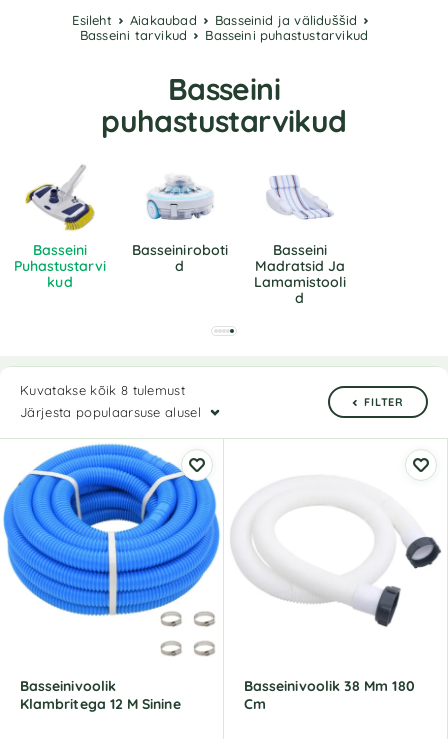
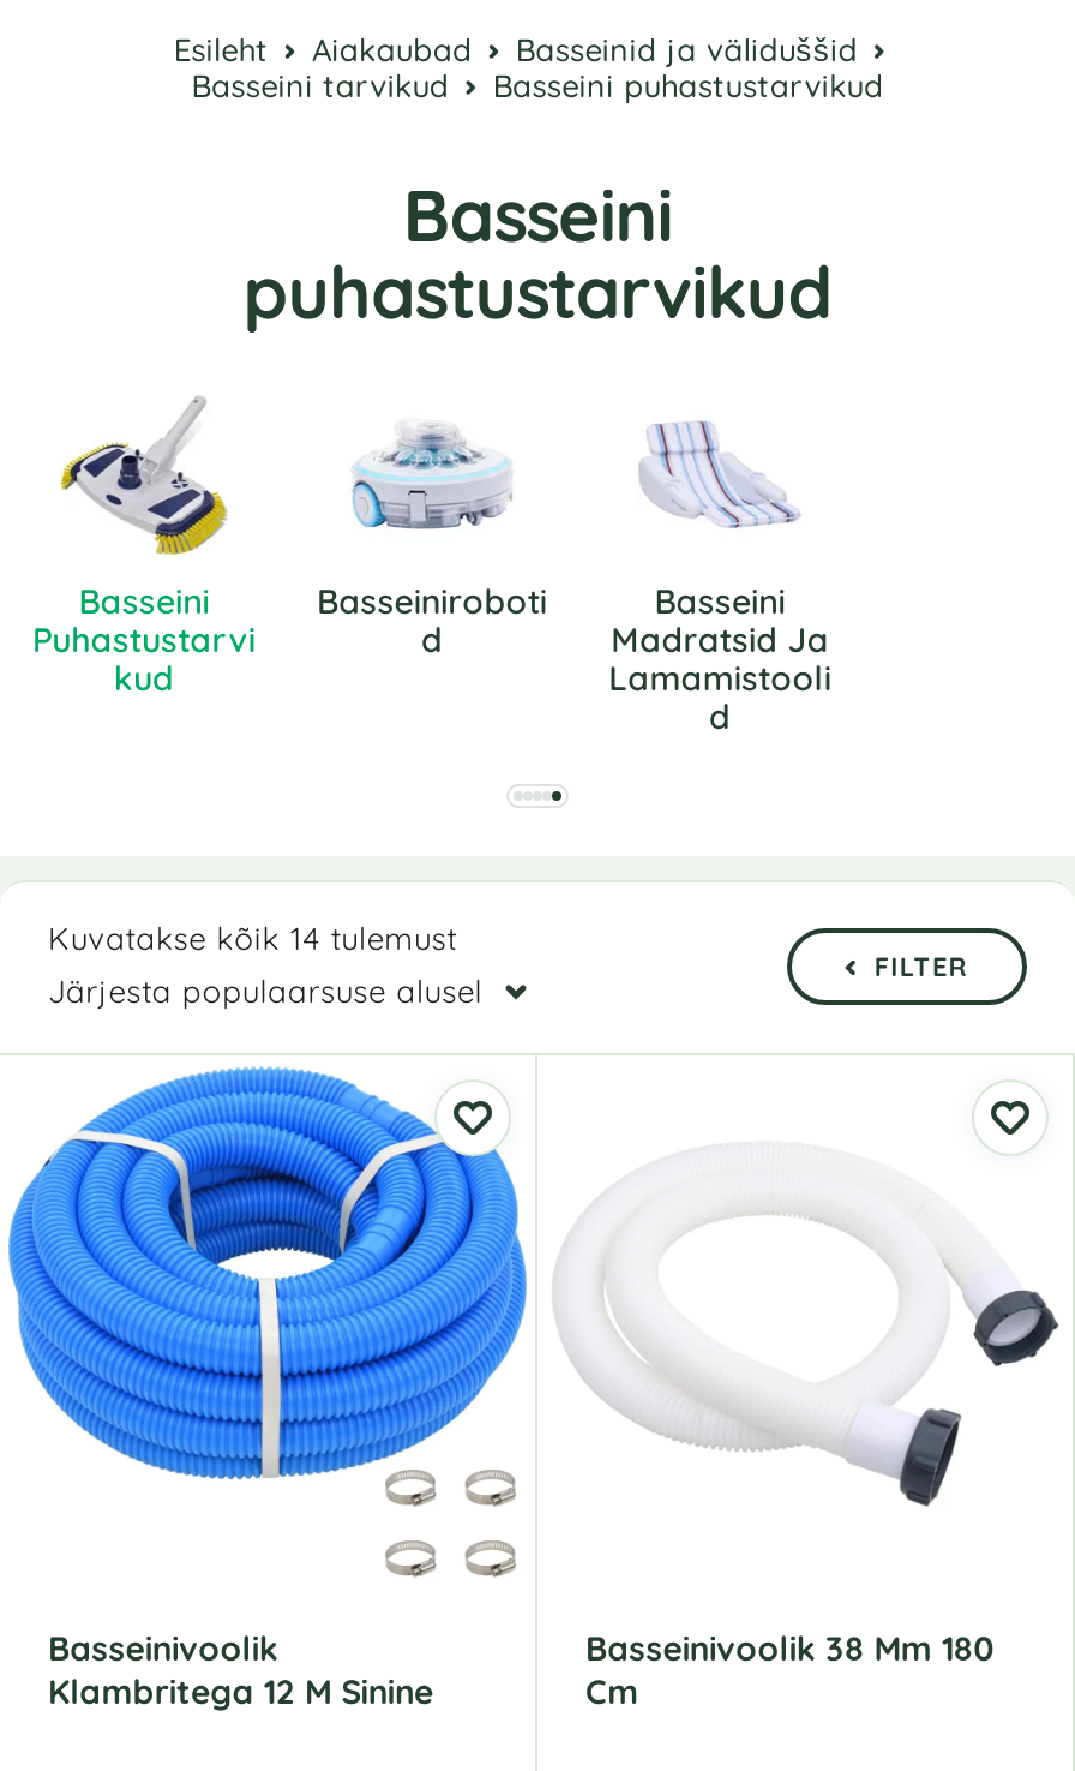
- Kuvatakse kõik 8 tulemust
+ Kuvatakse kõik 14 tulemust
